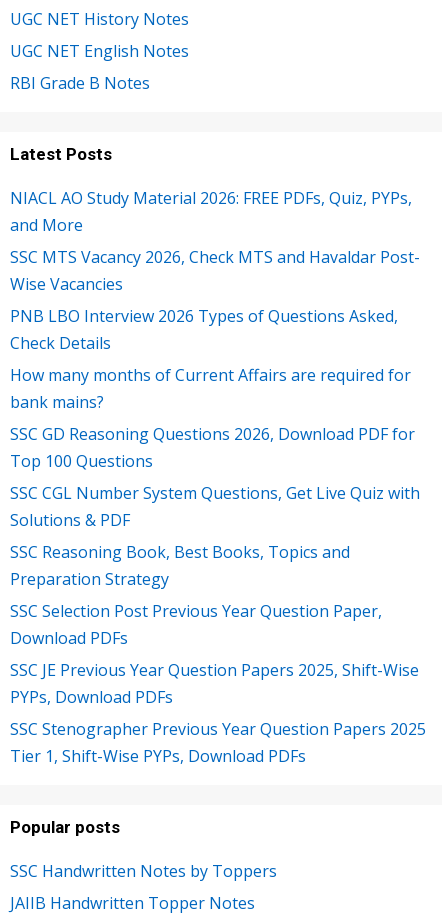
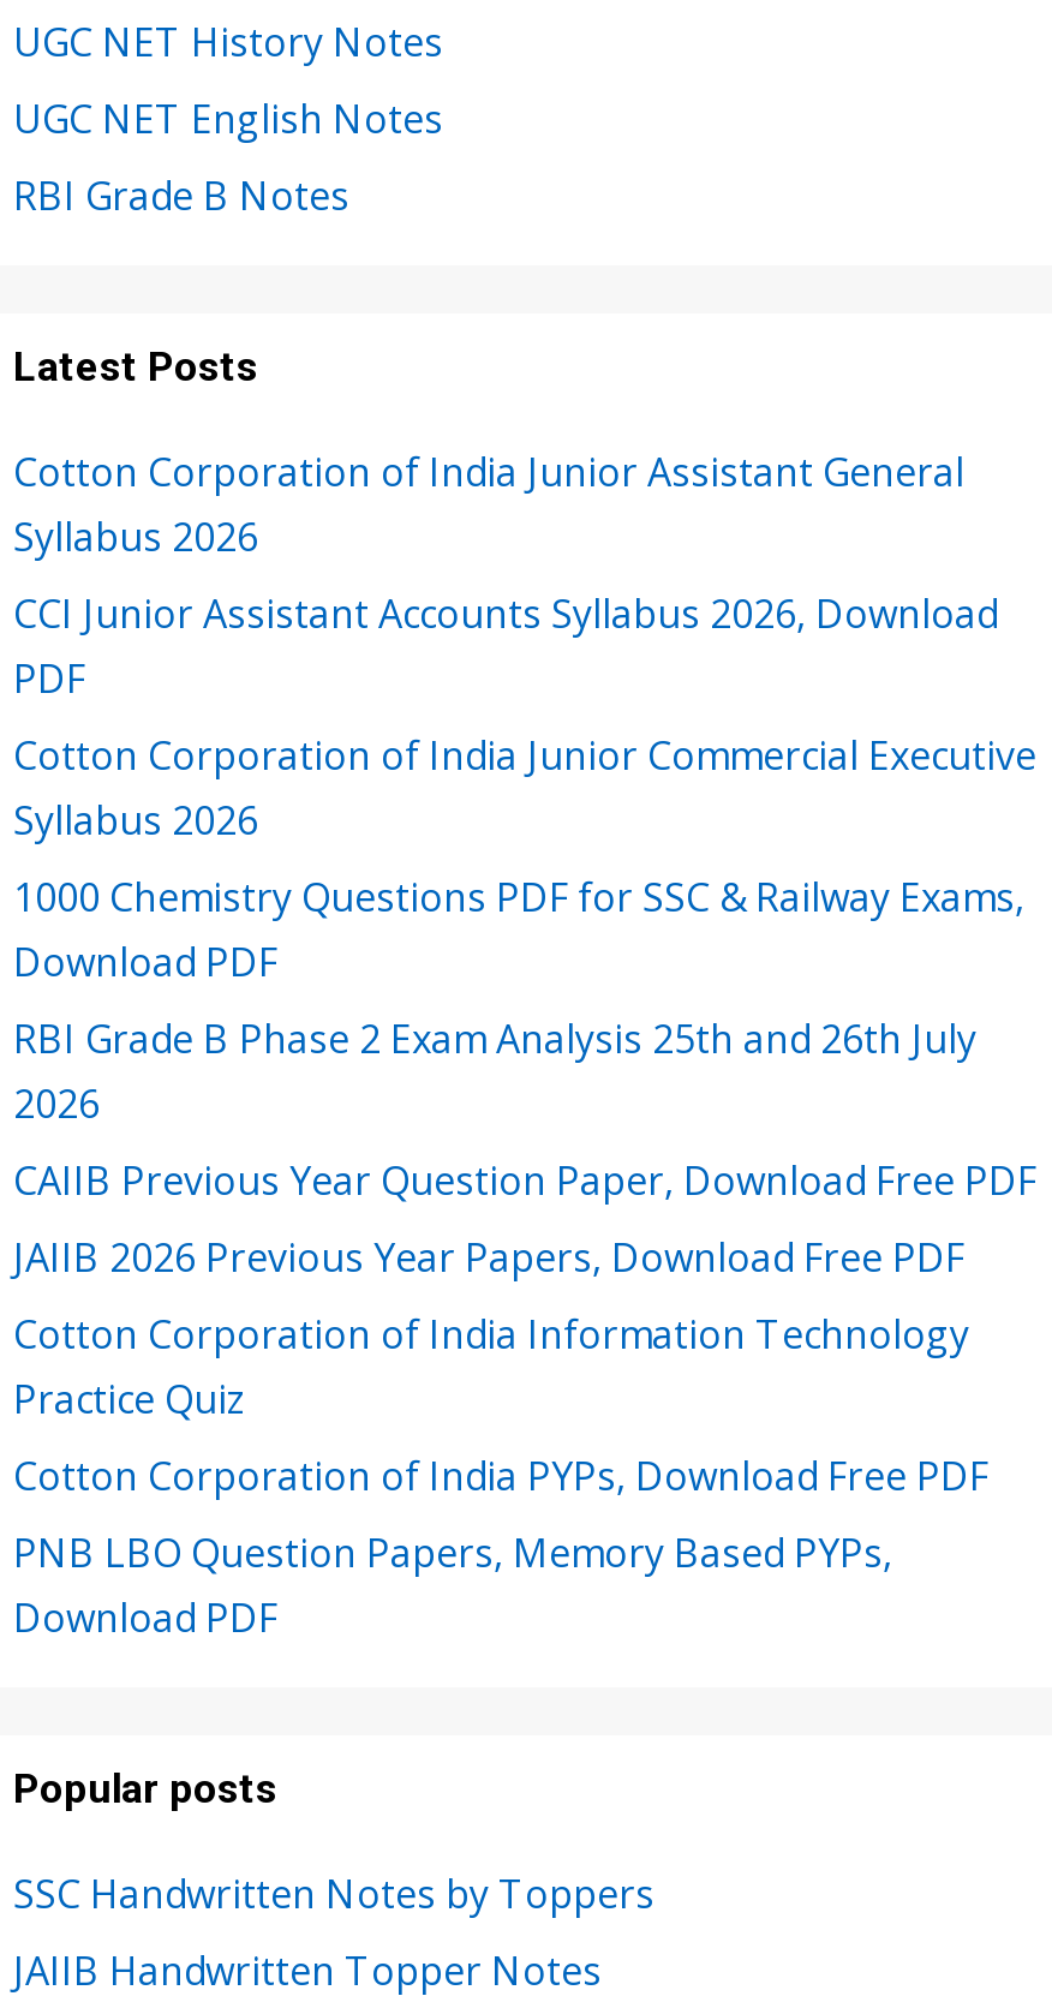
- NIACL AO Study Material 2026: FREE PDFs, Quiz, PYPs,
- and More
+ Cotton Corporation of India Junior Assistant General
+ Syllabus 2026

- SSC MTS Vacancy 2026, Check MTS and Havaldar Post-
- Wise Vacancies
+ CCI Junior Assistant Accounts Syllabus 2026, Download
+ PDF

- PNB LBO Interview 2026 Types of Questions Asked,
- Check Details
+ Cotton Corporation of India Junior Commercial Executive
+ Syllabus 2026

- How many months of Current Affairs are required for
- bank mains?
+ 1000 Chemistry Questions PDF for SSC & Railway Exams,
+ Download PDF

- SSC GD Reasoning Questions 2026, Download PDF for
- Top 100 Questions
+ RBI Grade B Phase 2 Exam Analysis 25th and 26th July
+ 2026

- SSC CGL Number System Questions, Get Live Quiz with
- Solutions & PDF
+ CAIIB Previous Year Question Paper, Download Free PDF

- SSC Reasoning Book, Best Books, Topics and
- Preparation Strategy
+ JAIIB 2026 Previous Year Papers, Download Free PDF

- SSC Selection Post Previous Year Question Paper,
- Download PDFs
+ Cotton Corporation of India Information Technology
+ Practice Quiz

- SSC JE Previous Year Question Papers 2025, Shift-Wise
- PYPs, Download PDFs
+ Cotton Corporation of India PYPs, Download Free PDF

- SSC Stenographer Previous Year Question Papers 2025
- Tier 1, Shift-Wise PYPs, Download PDFs
+ PNB LBO Question Papers, Memory Based PYPs,
+ Download PDF
